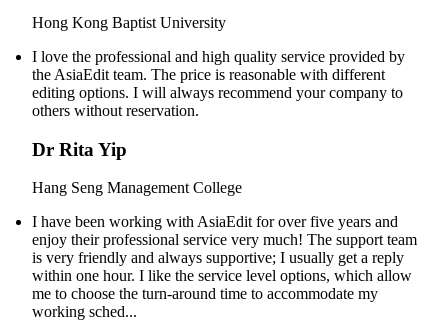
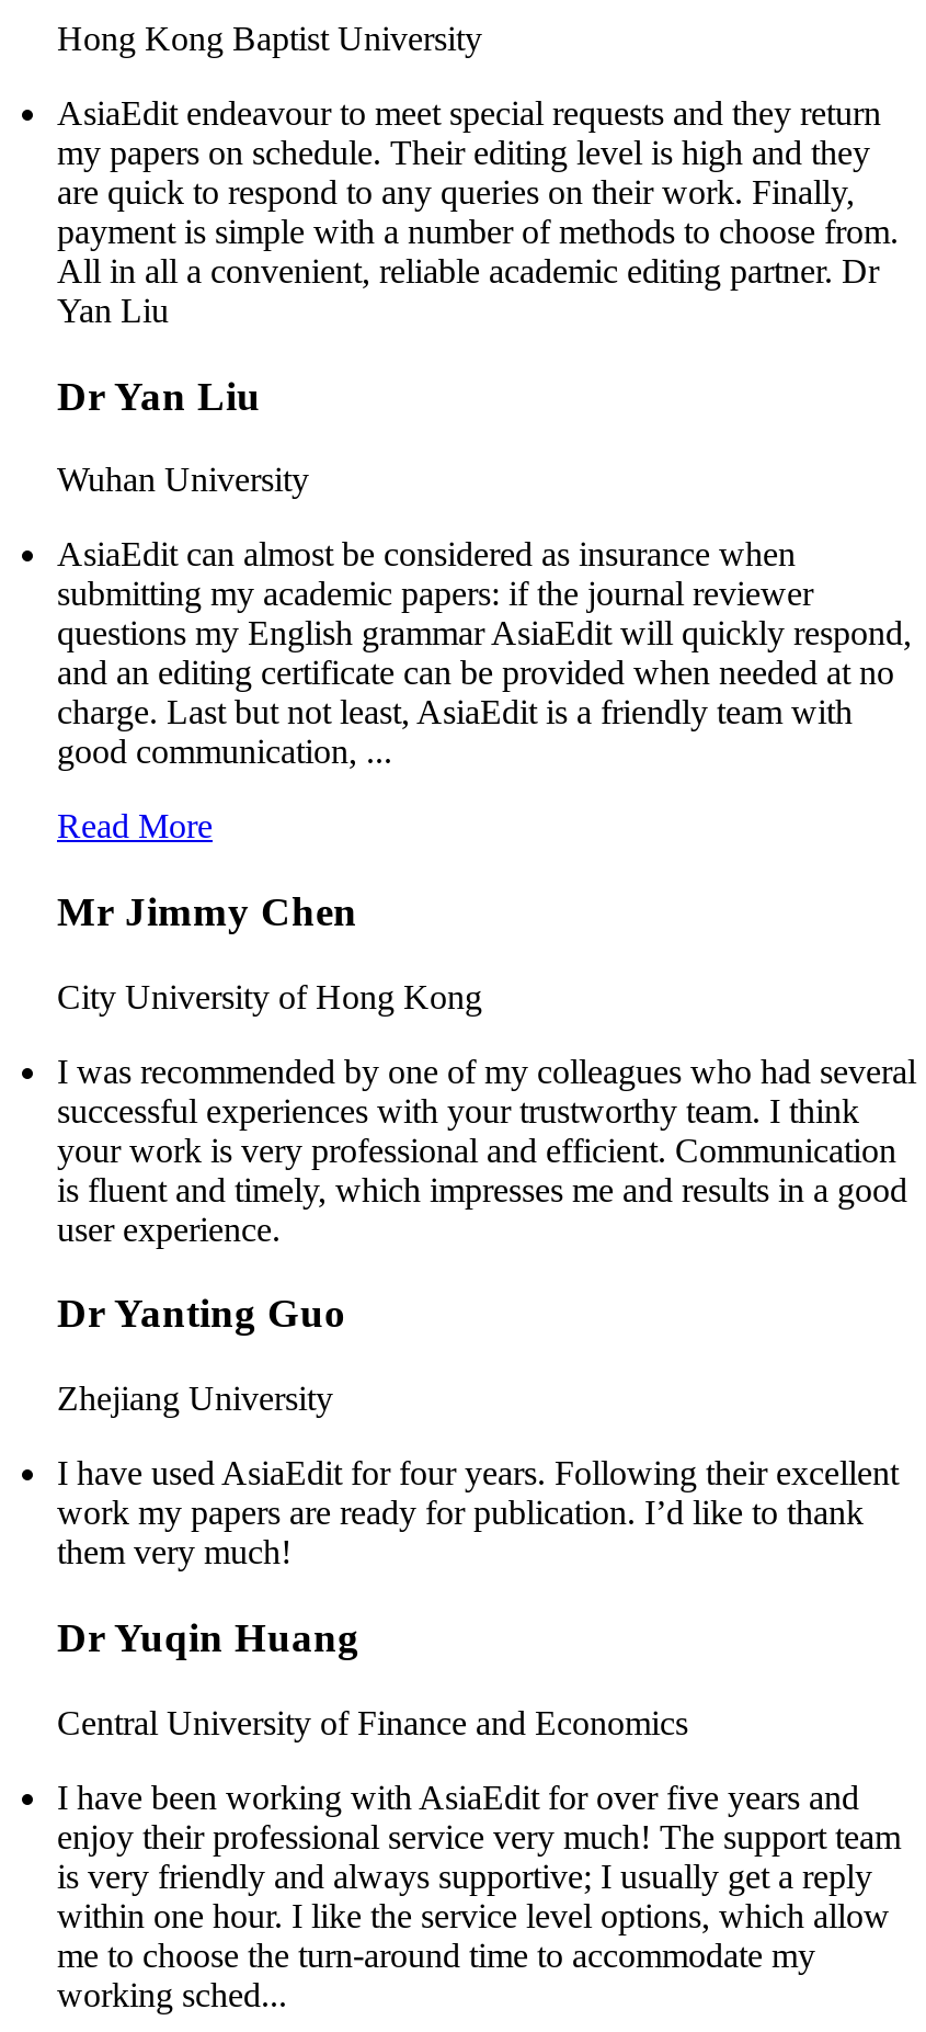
- I love the professional and high quality service provided by
- the AsiaEdit team. The price is reasonable with different
- editing options. I will always recommend your company to
- others without reservation.
- Dr Rita Yip
- Hang Seng Management College
+ AsiaEdit endeavour to meet special requests and they return
+ my papers on schedule. Their editing level is high and they
+ are quick to respond to any queries on their work. Finally,
+ payment is simple with a number of methods to choose from.
+ All in all a convenient, reliable academic editing partner. Dr
+ Yan Liu
+ Dr Yan Liu
+ Wuhan University
+ AsiaEdit can almost be considered as insurance when
+ submitting my academic papers: if the journal reviewer
+ questions my English grammar AsiaEdit will quickly respond,
+ and an editing certificate can be provided when needed at no
+ charge. Last but not least, AsiaEdit is a friendly team with
+ good communication, ...
+ Read More
+ Mr Jimmy Chen
+ City University of Hong Kong
+ I was recommended by one of my colleagues who had several
+ successful experiences with your trustworthy team. I think
+ your work is very professional and efficient. Communication
+ is fluent and timely, which impresses me and results in a good
+ user experience.
+ Dr Yanting Guo
+ Zhejiang University
+ I have used AsiaEdit for four years. Following their excellent
+ work my papers are ready for publication. I’d like to thank
+ them very much!
+ Dr Yuqin Huang
+ Central University of Finance and Economics
